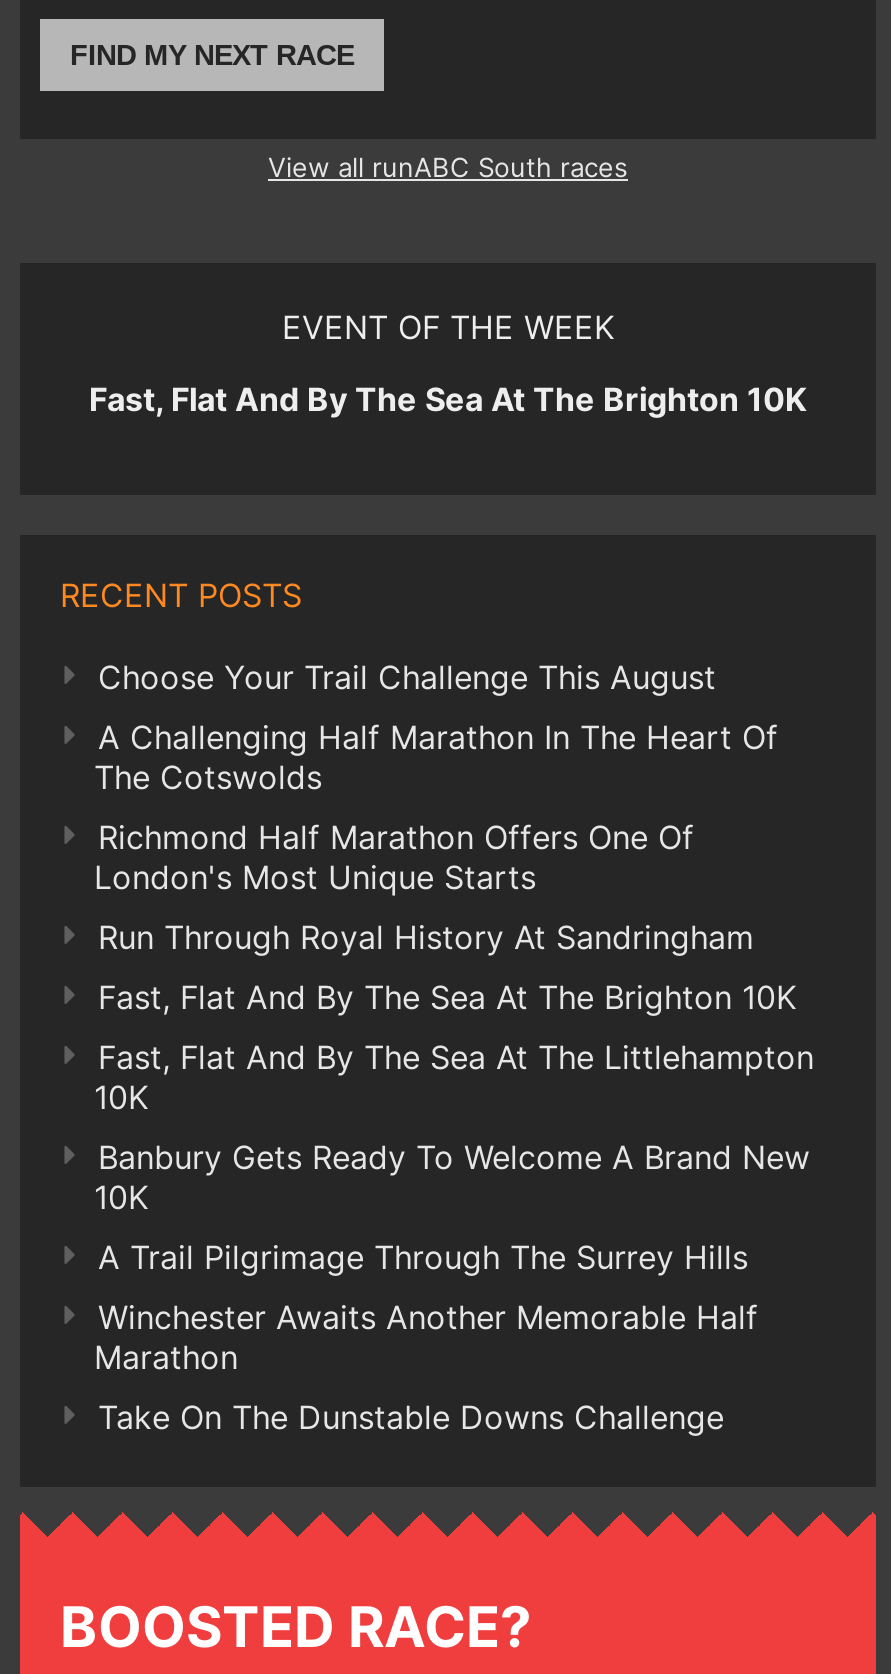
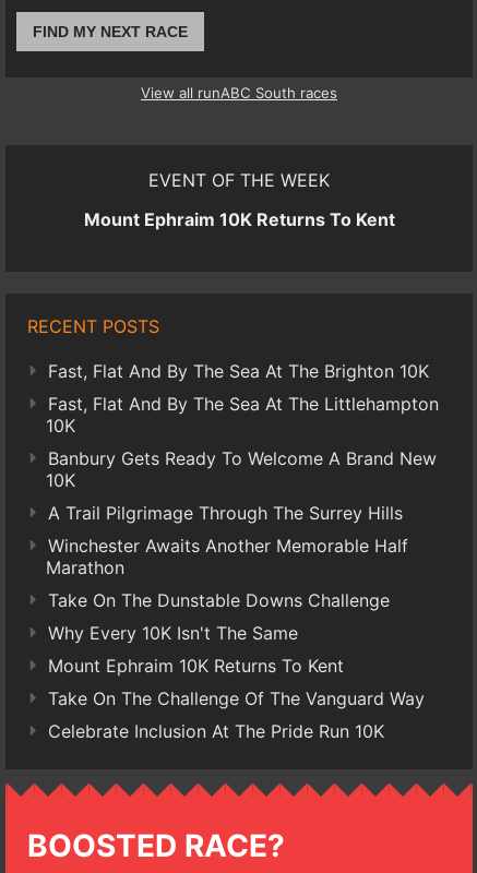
- Fast, Flat And By The Sea At The Brighton 10K
+ Mount Ephraim 10K Returns To Kent

- Choose Your Trail Challenge This August
- A Challenging Half Marathon In The Heart Of
- The Cotswolds
- Richmond Half Marathon Offers One Of
- London's Most Unique Starts
- Run Through Royal History At Sandringham

moved up: Fast, Flat And By The Sea At The Brighton 10K | Fast, Flat And By The Sea At The Littlehampton | 10K | ... | Marathon | Take On The Dunstable Downs Challenge

+ Why Every 10K Isn't The Same
+ Mount Ephraim 10K Returns To Kent
+ Take On The Challenge Of The Vanguard Way
+ Celebrate Inclusion At The Pride Run 10K
